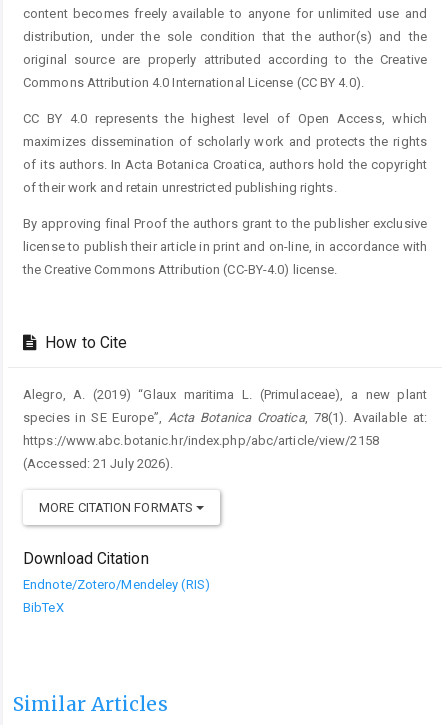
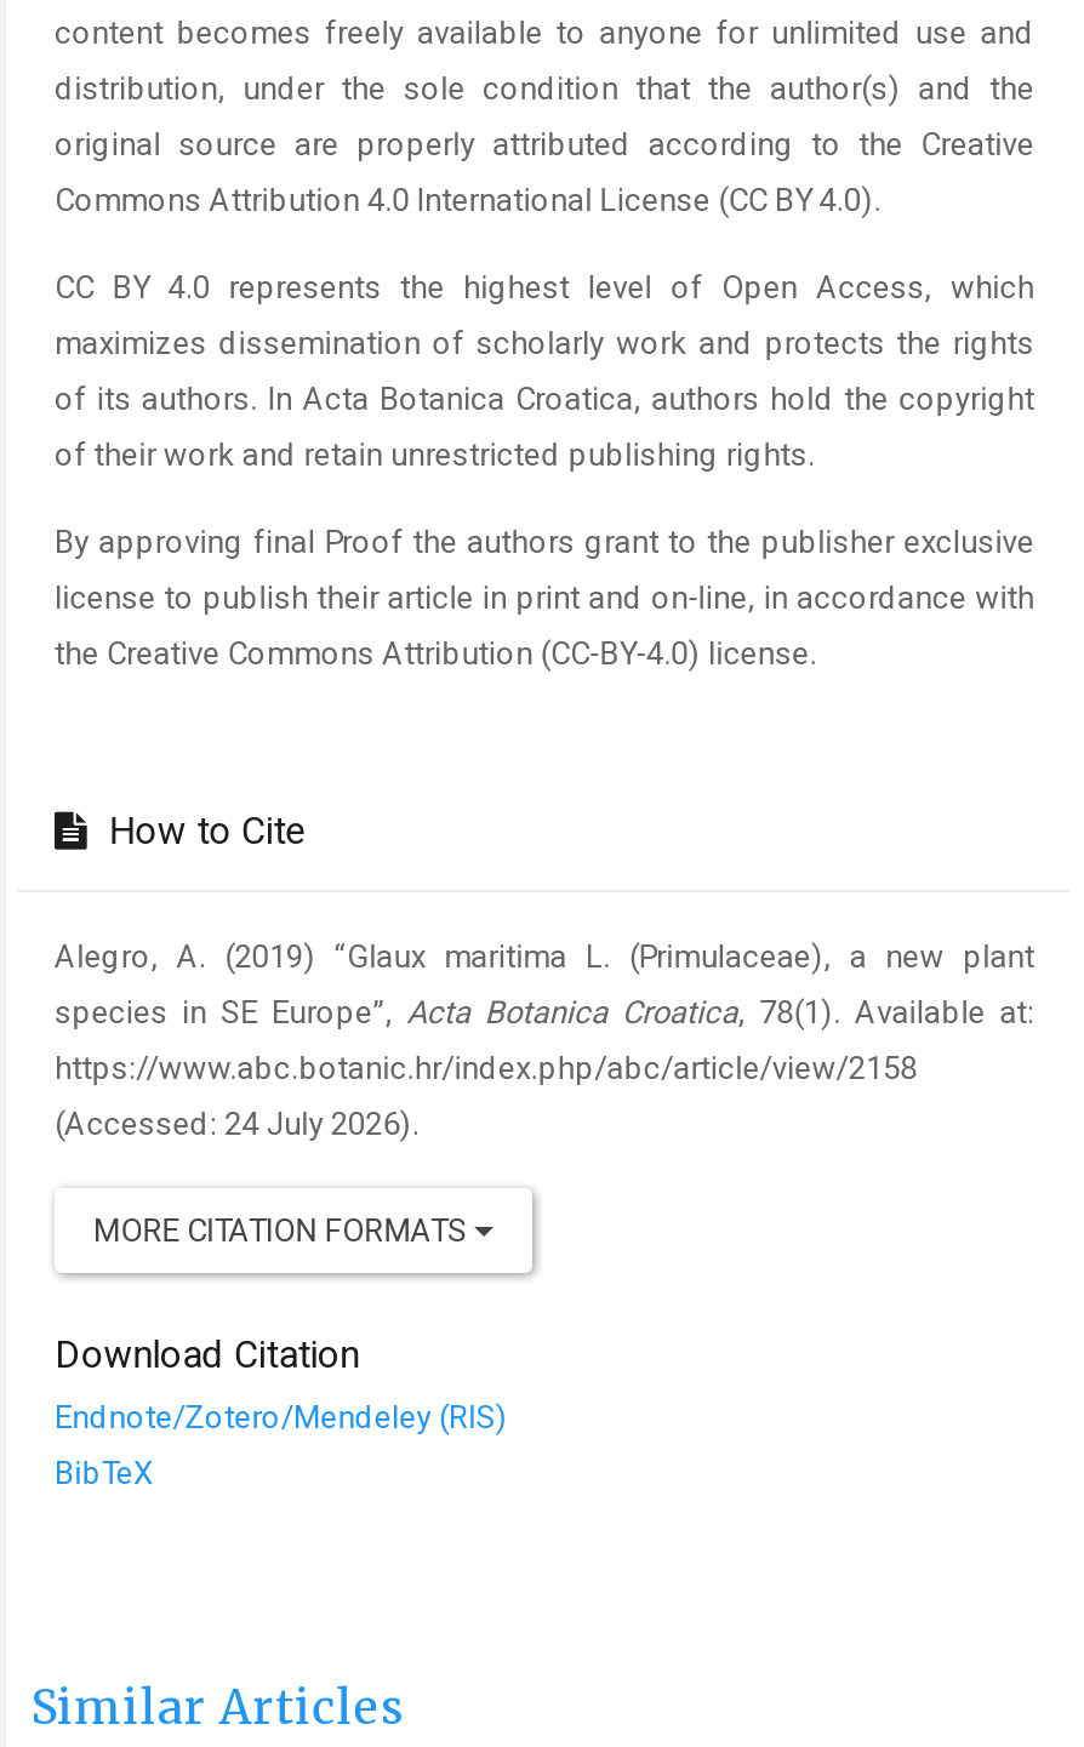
- (Accessed: 21 July 2026).
+ (Accessed: 24 July 2026).
